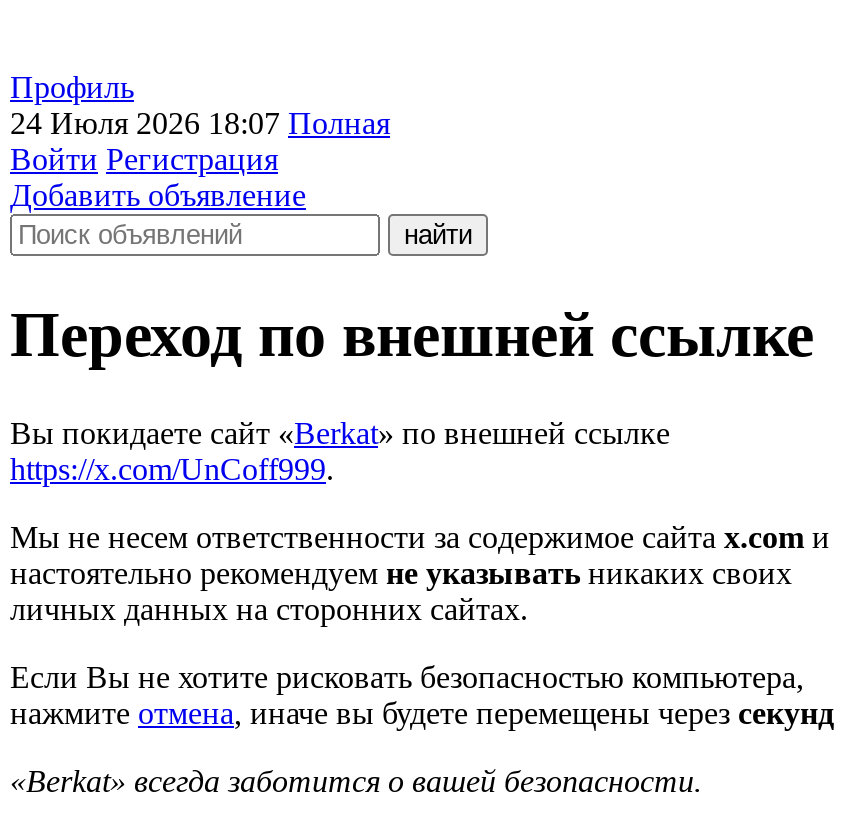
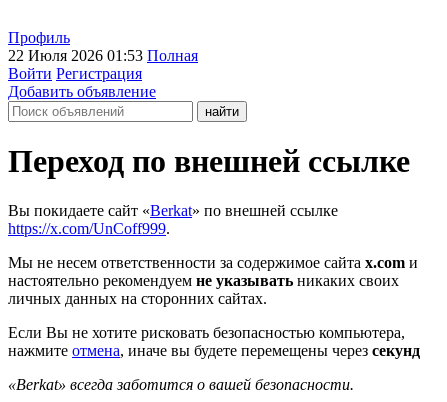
- 24 Июля 2026 18:07 Полная
+ 22 Июля 2026 01:53 Полная
